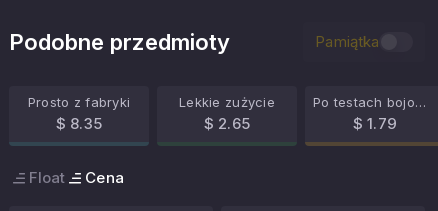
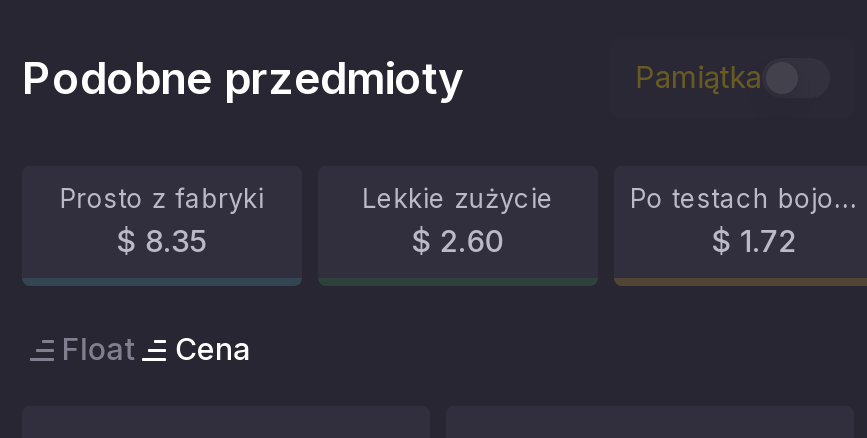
- $ 2.65
+ $ 2.60

- $ 1.79
+ $ 1.72
